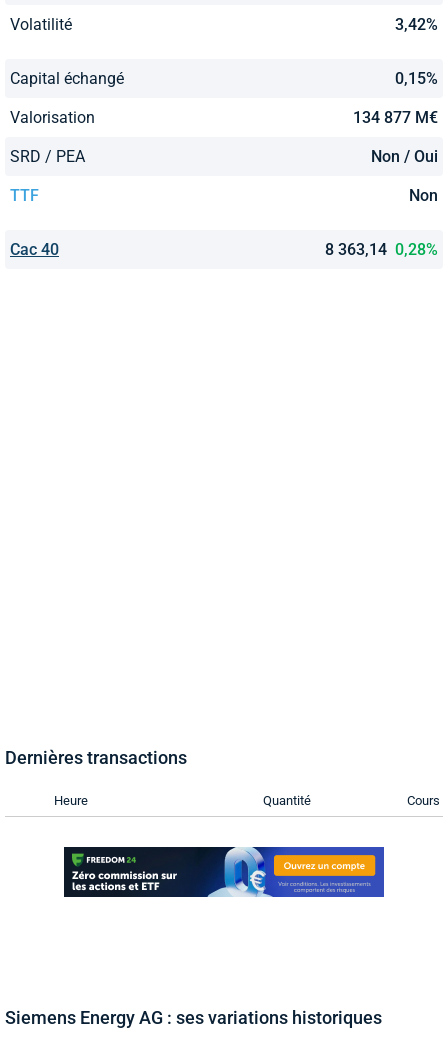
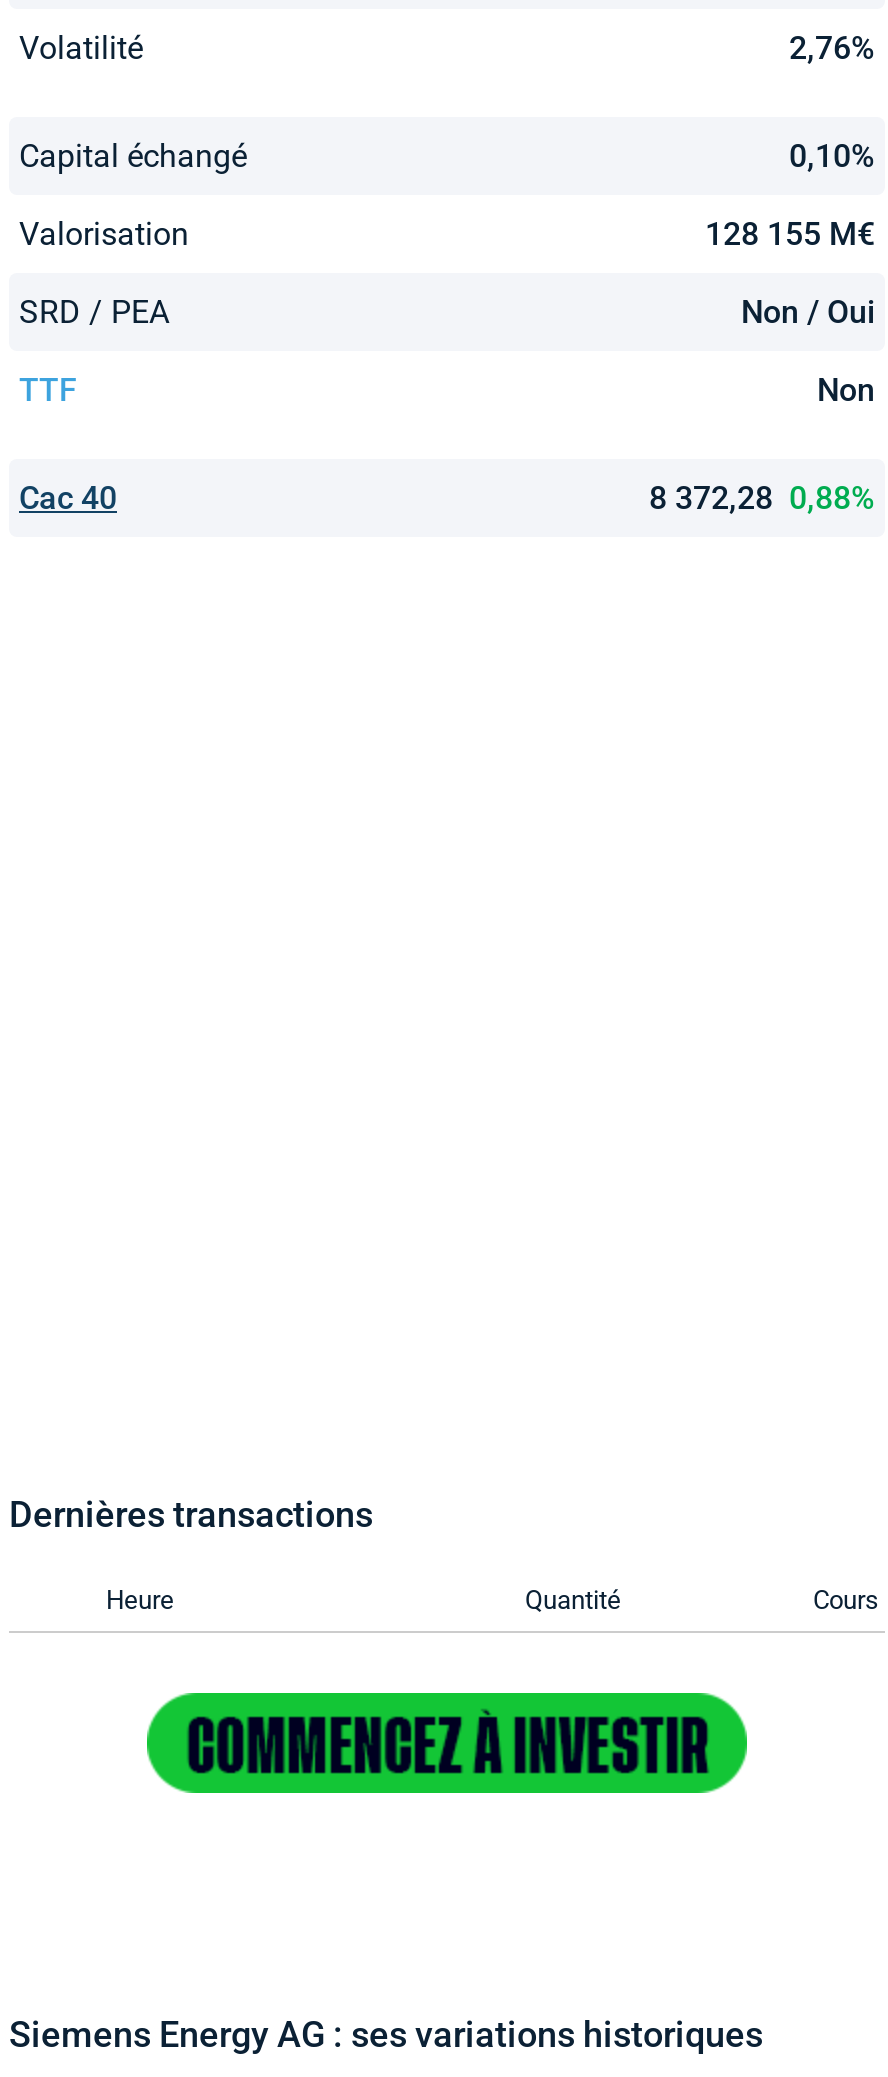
- 3,42%
+ 2,76%

- 0,15%
+ 0,10%

- 134 877 M€
+ 128 155 M€

- 8 363,14 0,28%
+ 8 372,28 0,88%

- [image]
+ [image]
